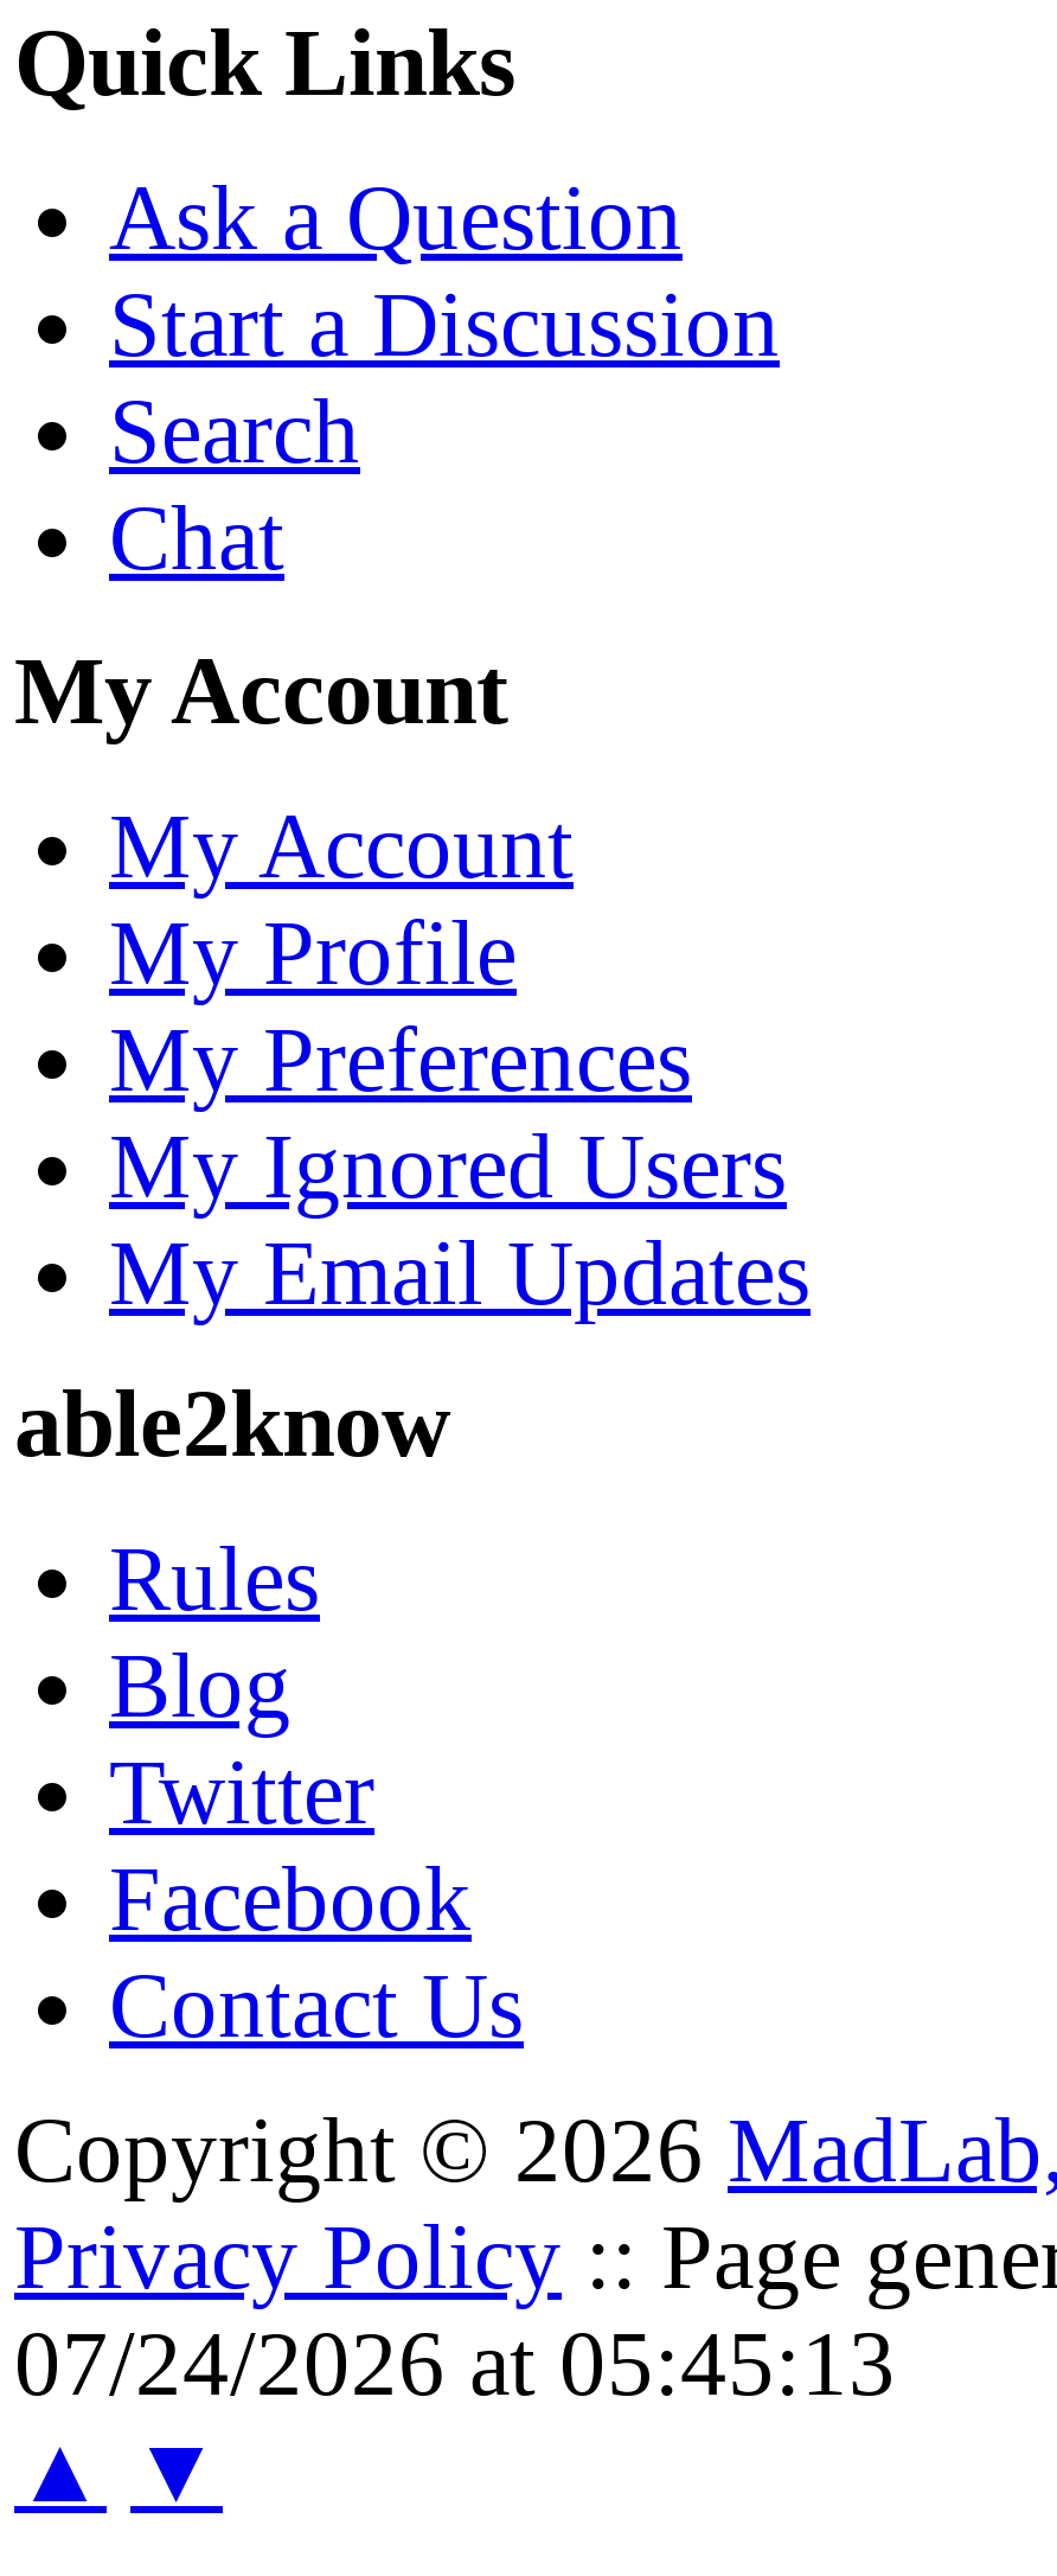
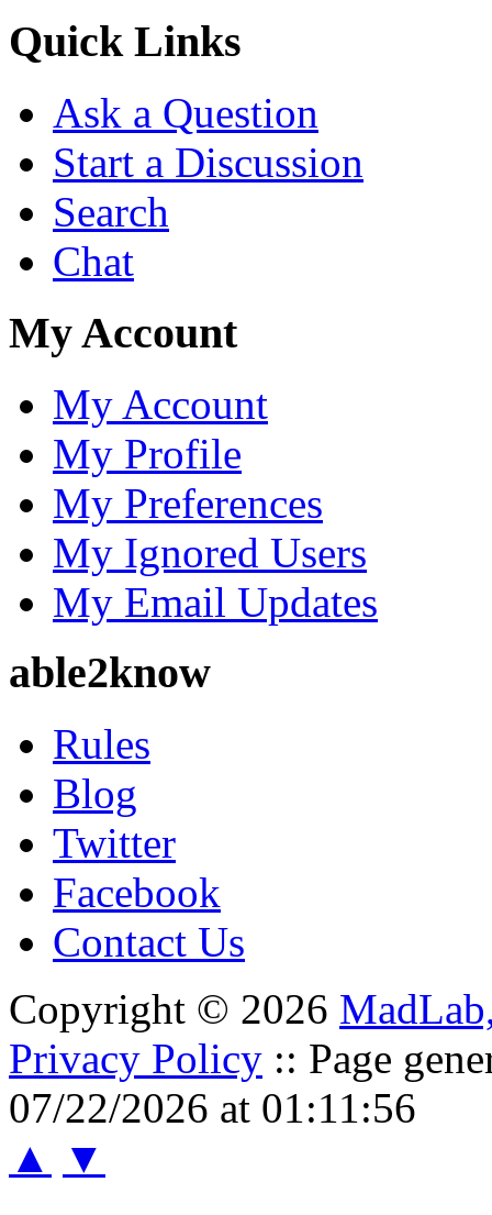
- 07/24/2026 at 05:45:13
+ 07/22/2026 at 01:11:56
